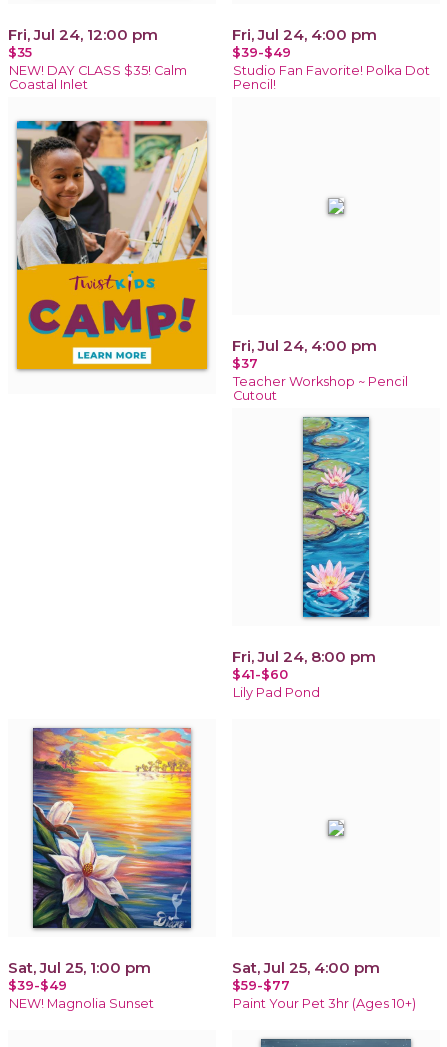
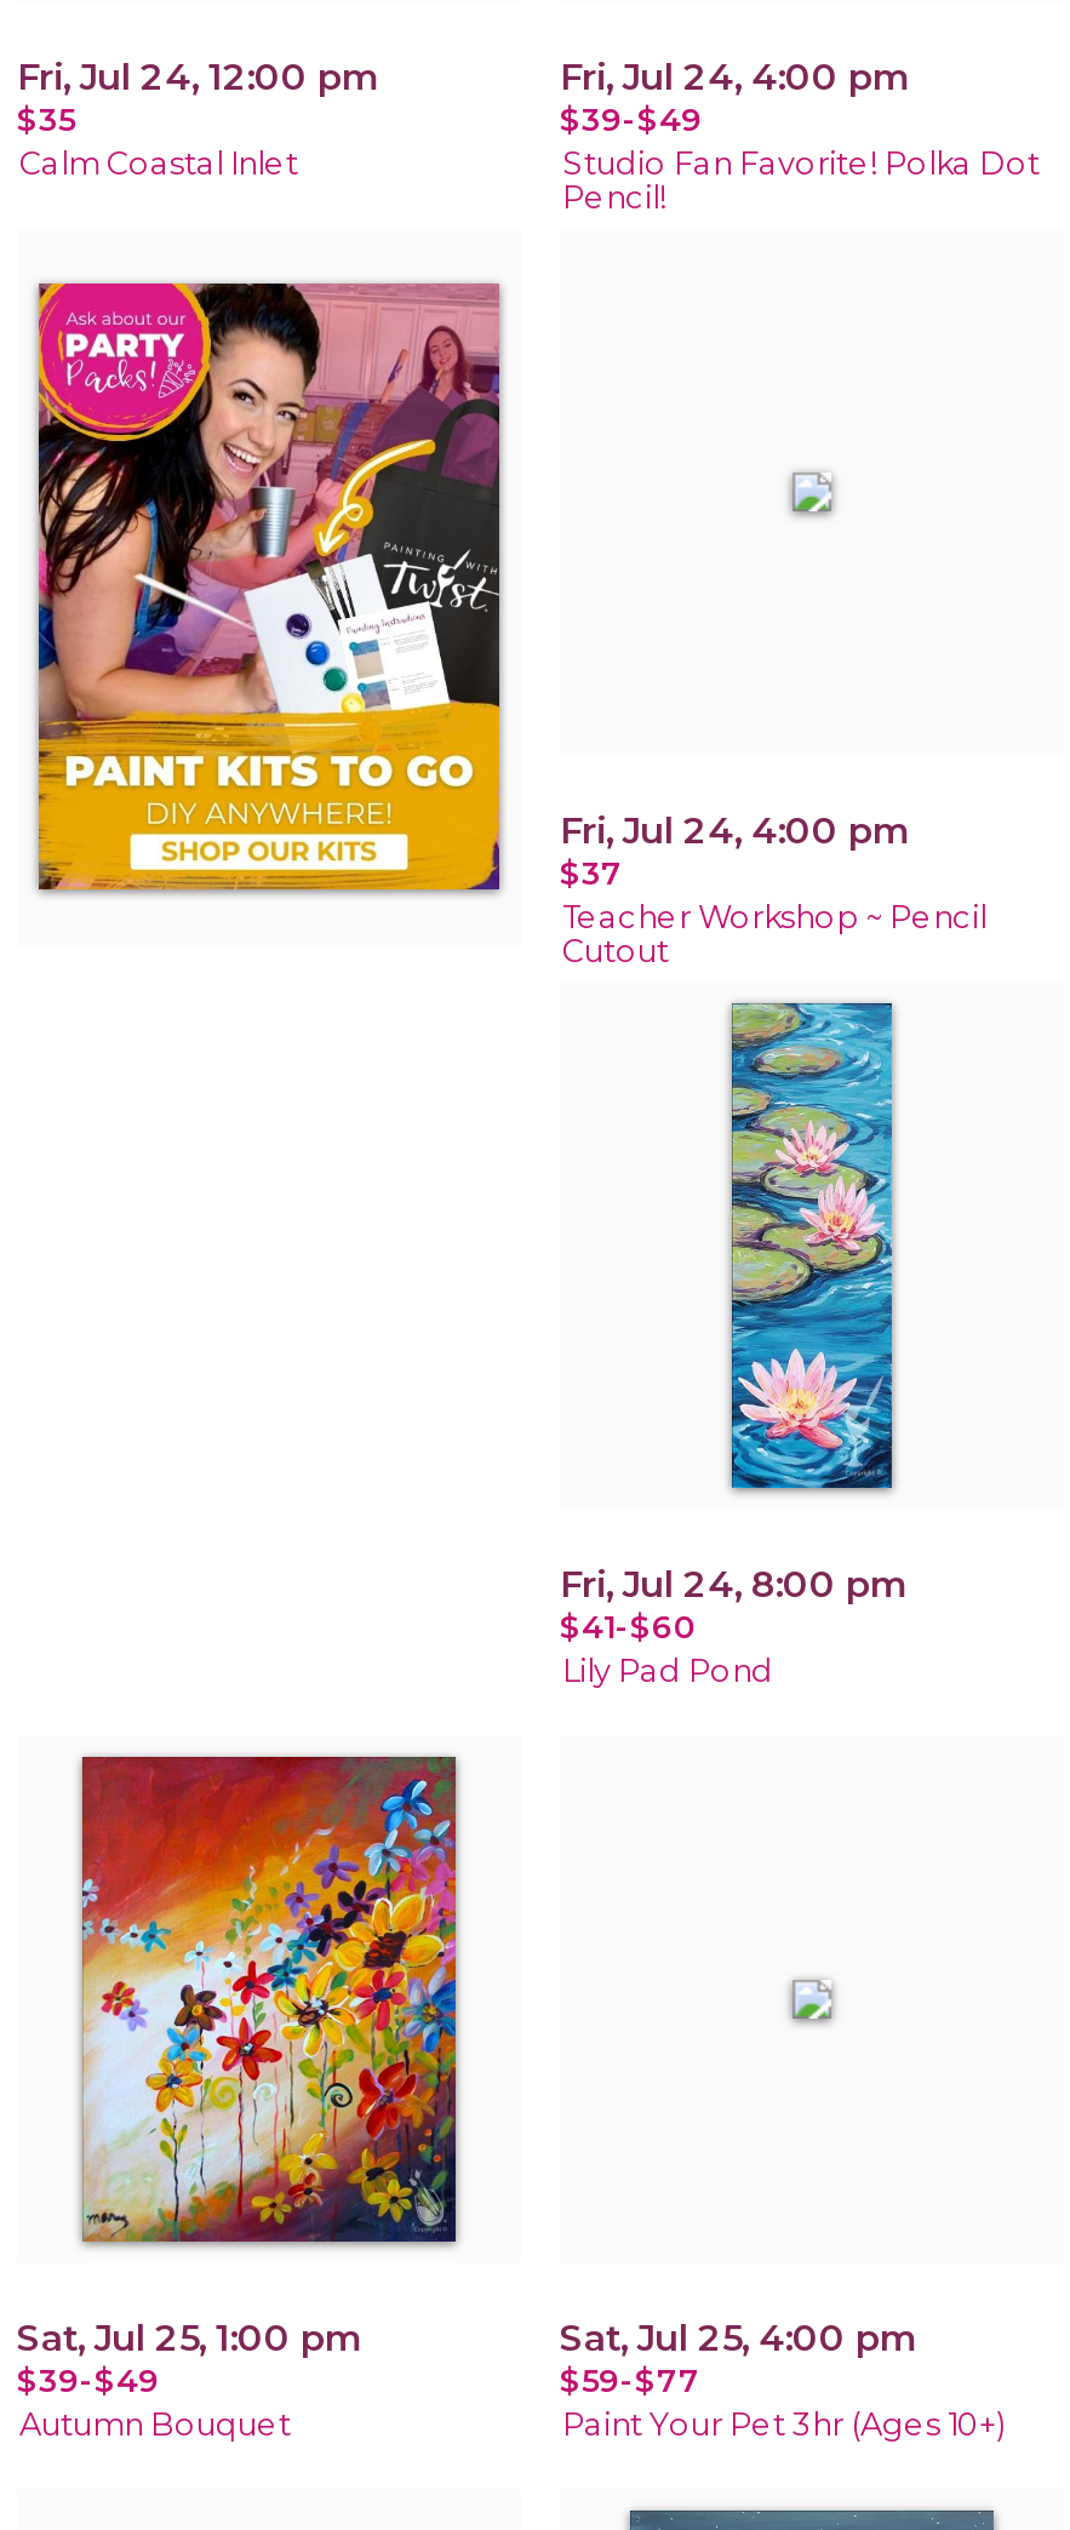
- NEW! DAY CLASS $35! Calm
- Coastal Inlet
+ Calm Coastal Inlet

- [image]
+ [image]

- [image]
+ [image]

- NEW! Magnolia Sunset
+ Autumn Bouquet
